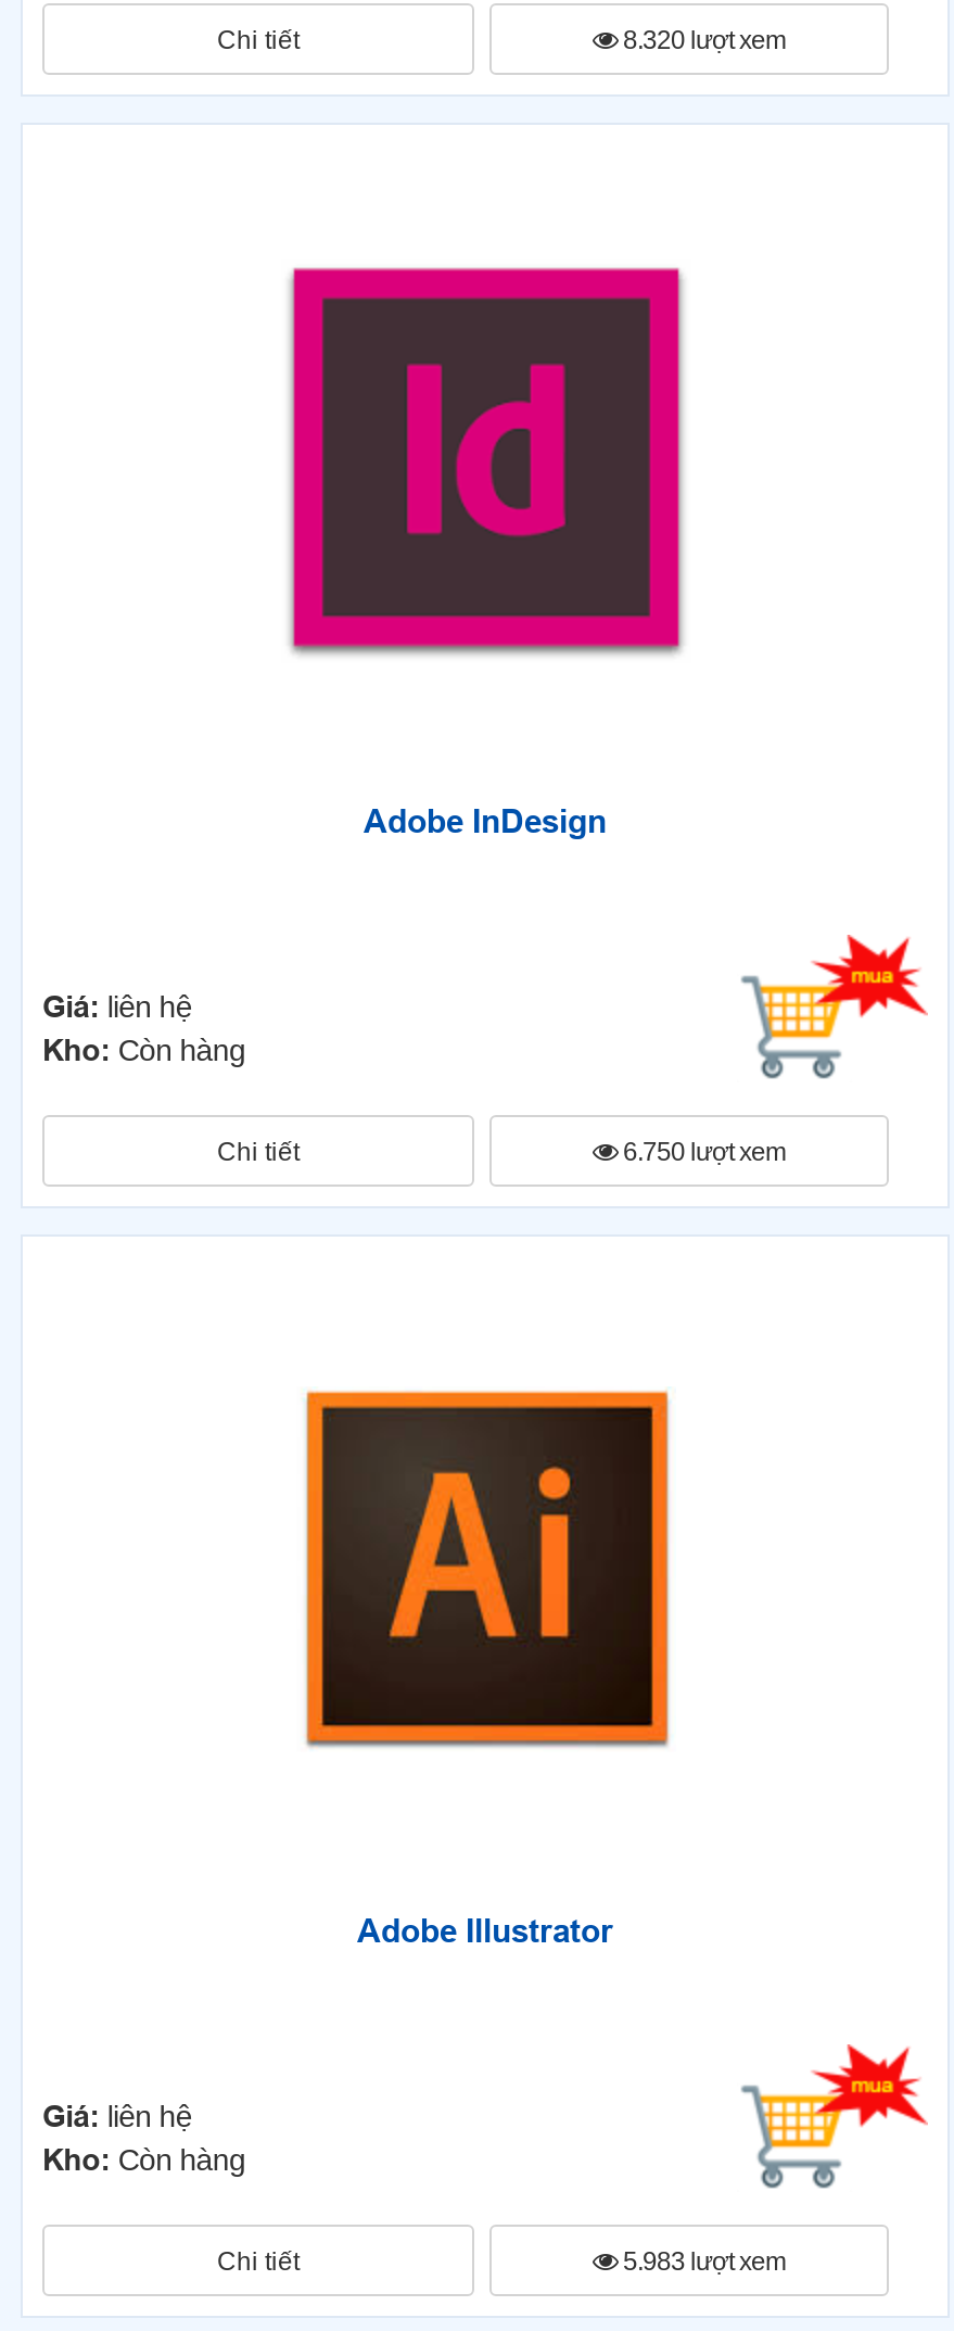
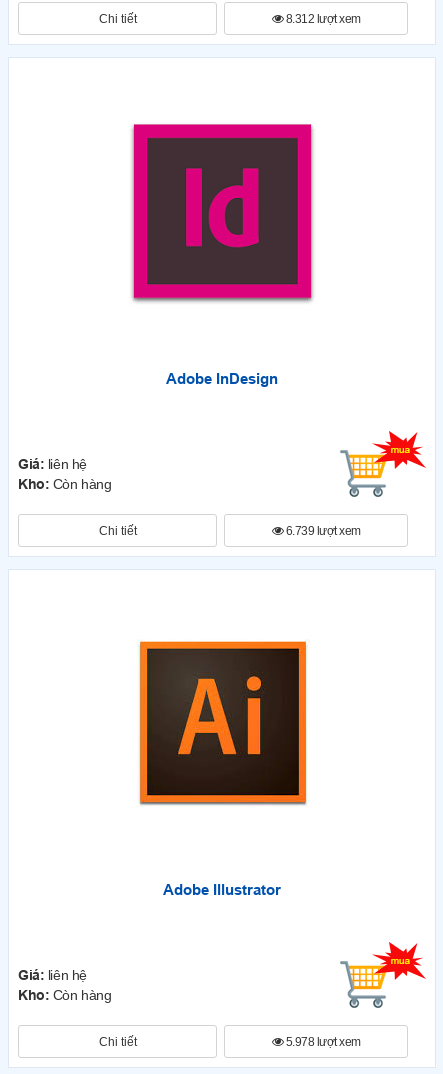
- 8.320 lượt xem
+ 8.312 lượt xem

- 6.750 lượt xem
+ 6.739 lượt xem

- 5.983 lượt xem
+ 5.978 lượt xem
